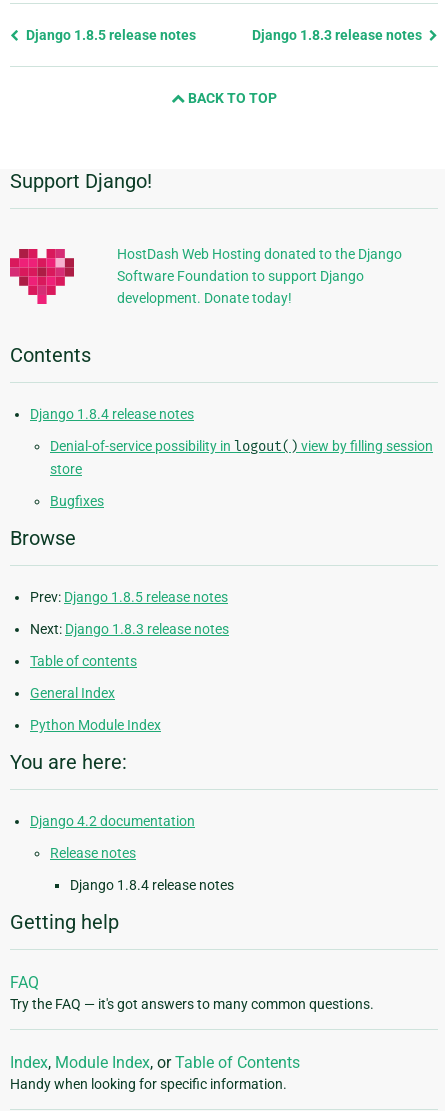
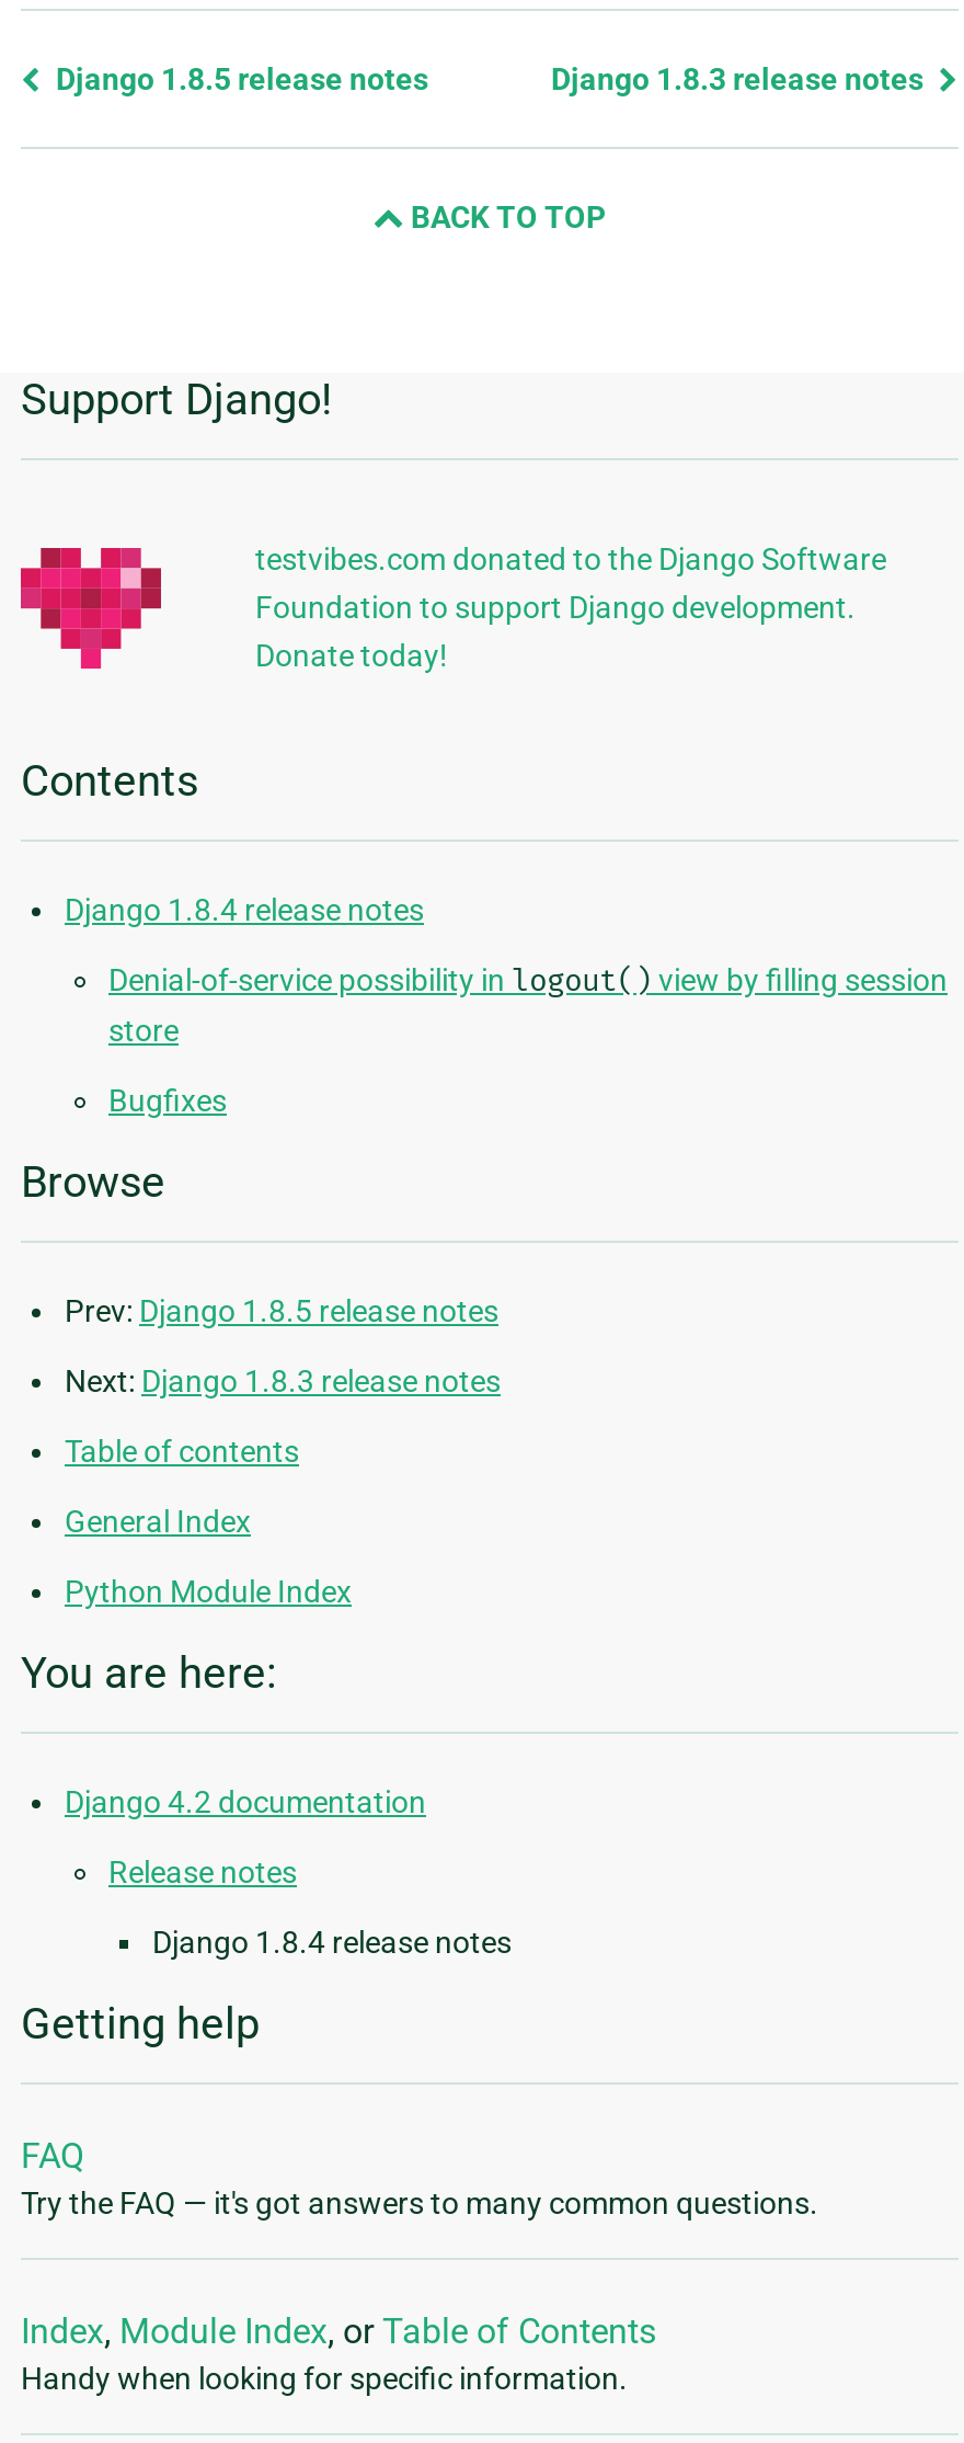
- HostDash Web Hosting donated to the Django
- Software Foundation to support Django
- development. Donate today!
+ testvibes.com donated to the Django Software
+ Foundation to support Django development.
+ Donate today!
